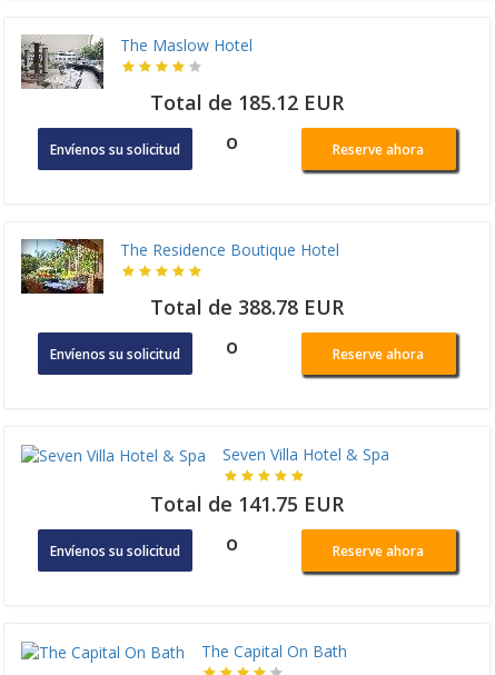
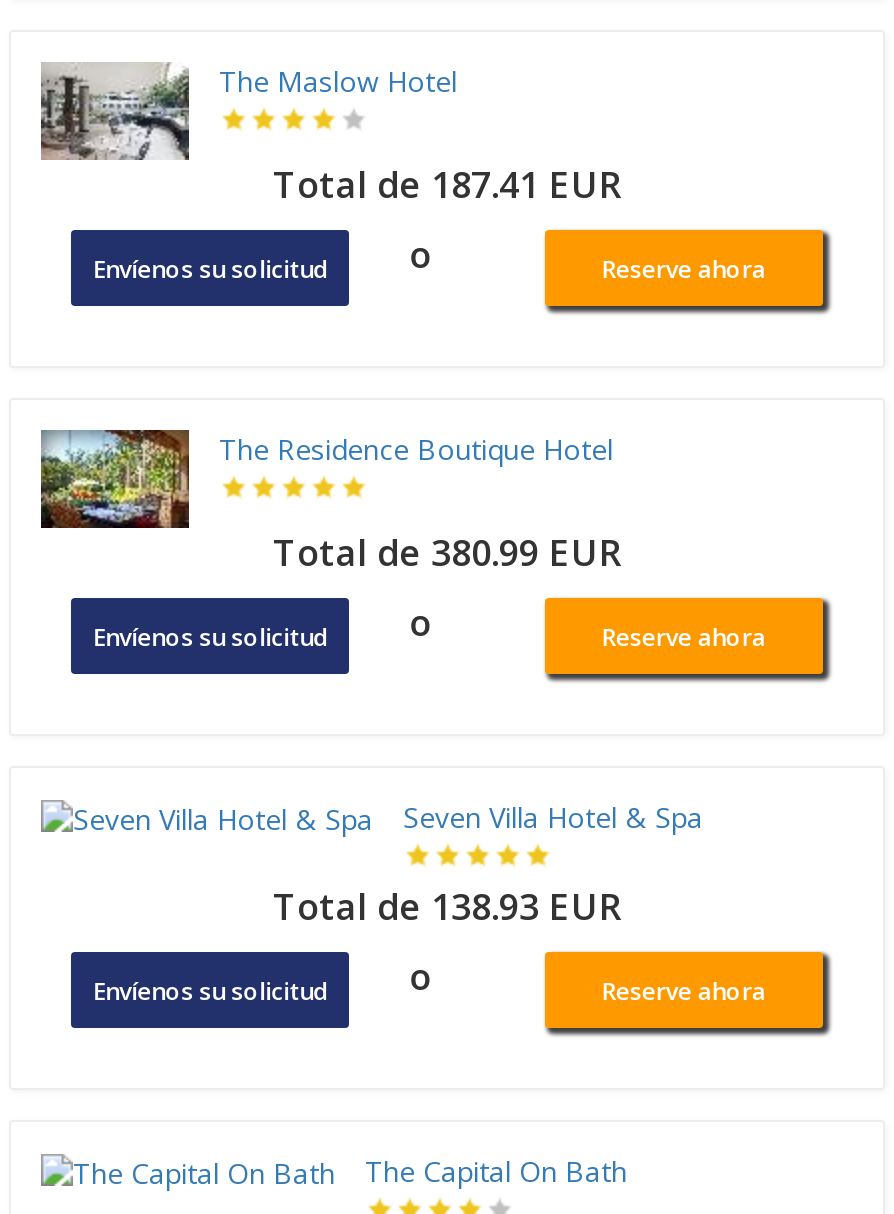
- Total de 185.12 EUR
+ Total de 187.41 EUR

- Total de 388.78 EUR
+ Total de 380.99 EUR

- Total de 141.75 EUR
+ Total de 138.93 EUR
